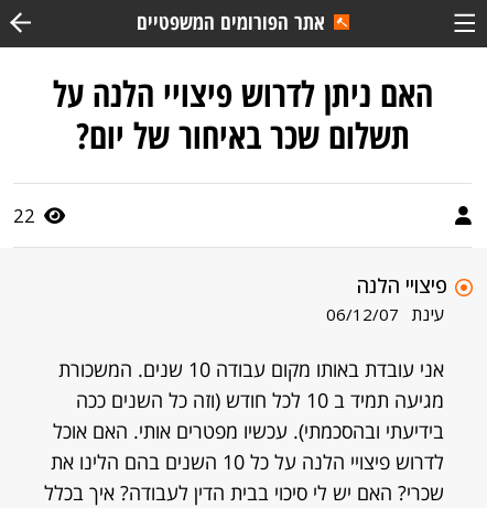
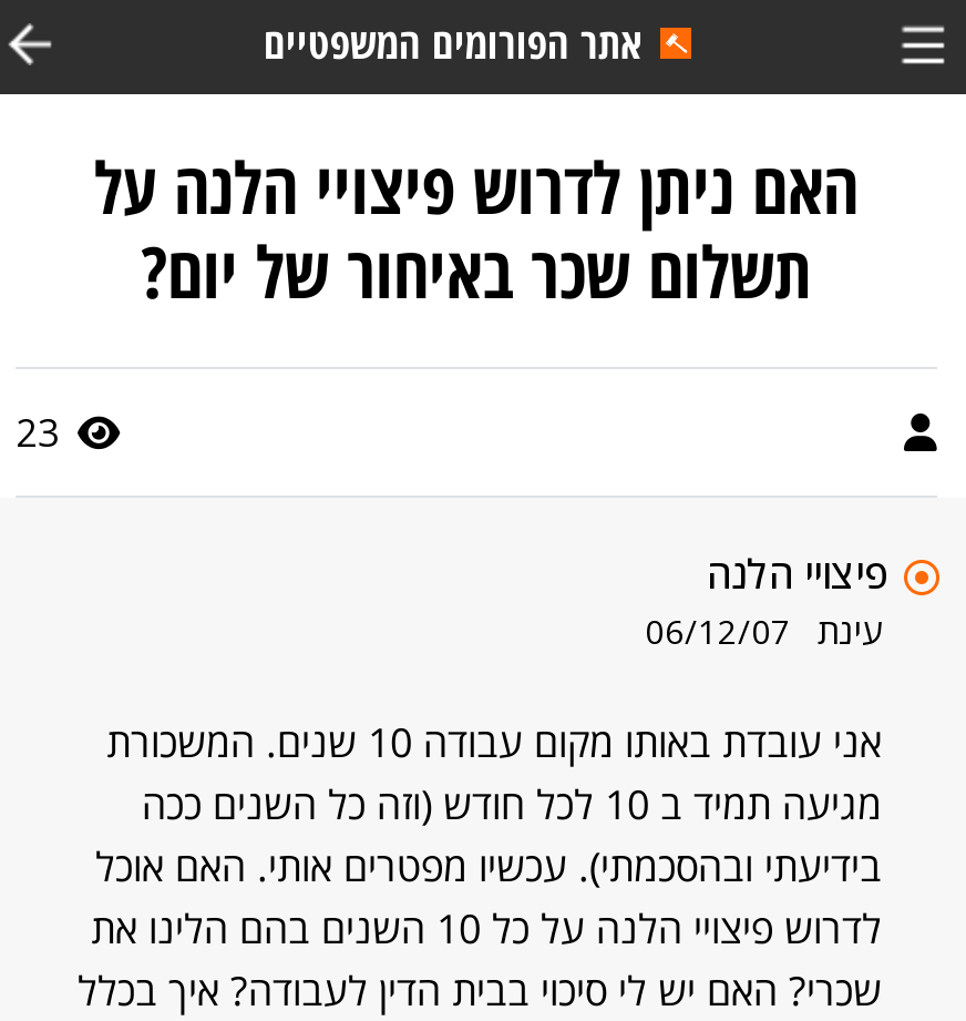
- 22
+ 23
